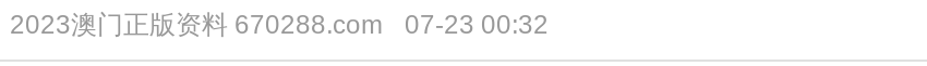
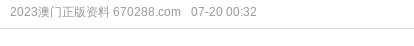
- 2023澳门正版资料 670288.com 07-23 00:32
+ 2023澳门正版资料 670288.com 07-20 00:32
